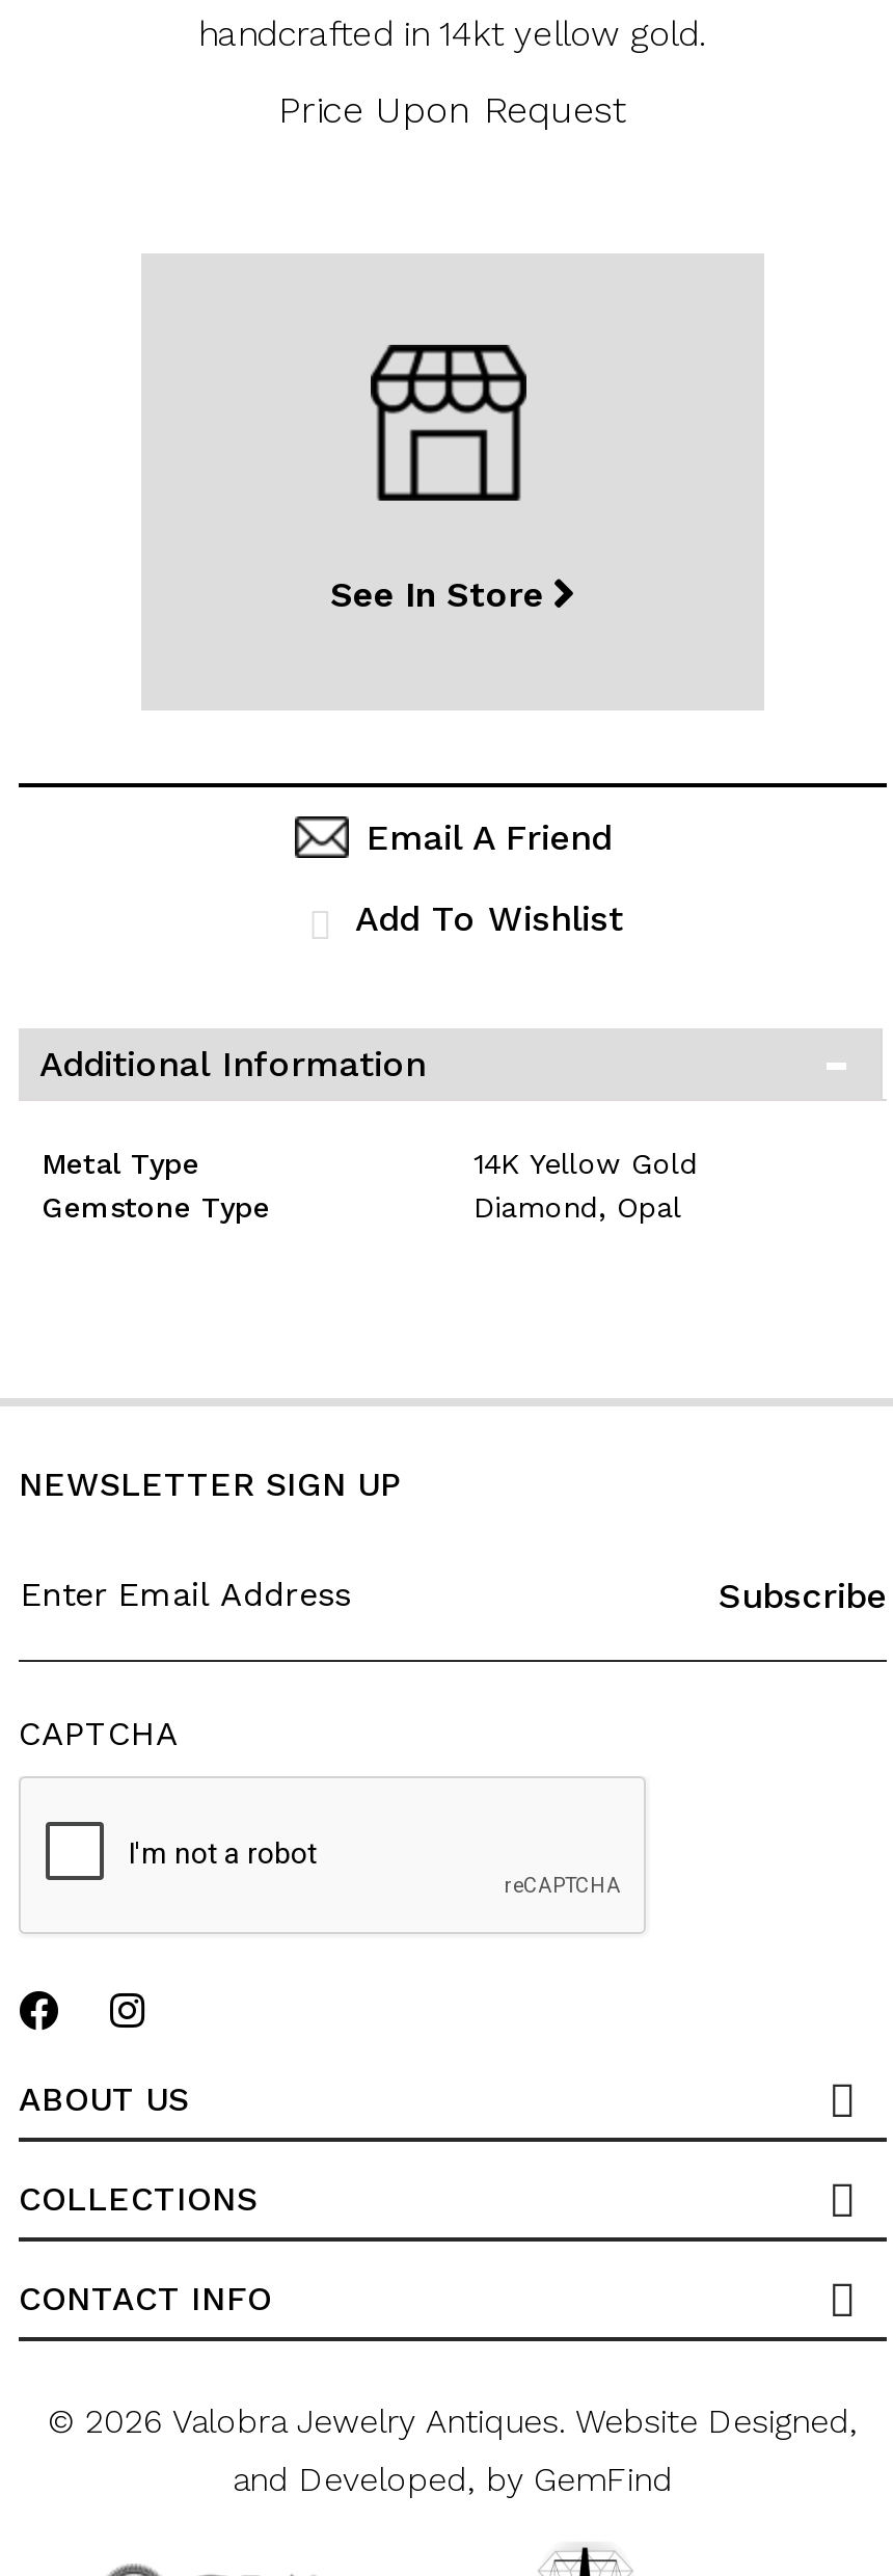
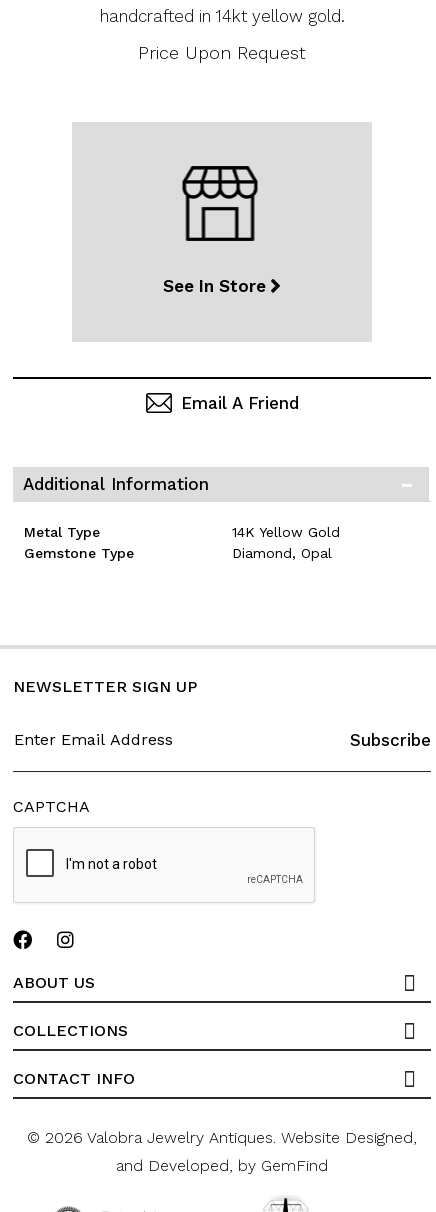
- Add To Wishlist
